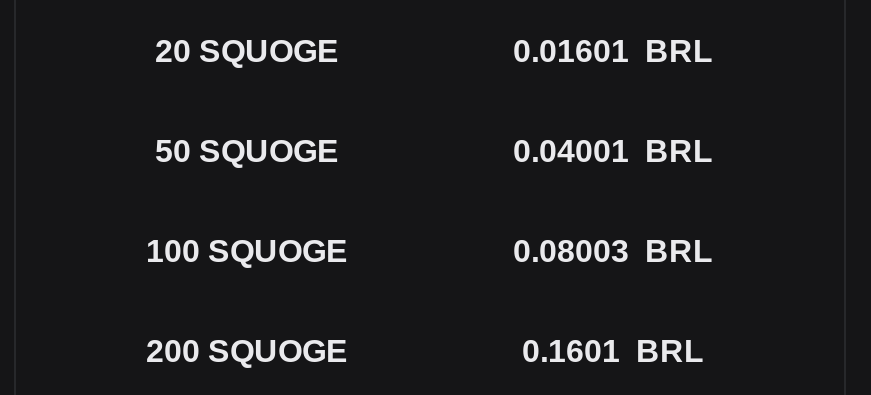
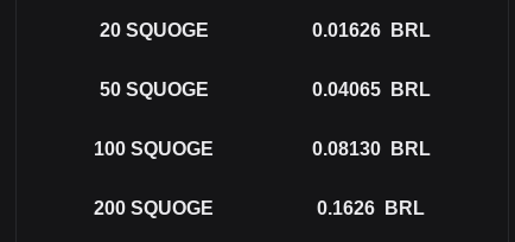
- 0.01601 BRL
+ 0.01626 BRL

- 0.04001 BRL
+ 0.04065 BRL

- 0.08003 BRL
+ 0.08130 BRL

- 0.1601 BRL
+ 0.1626 BRL
